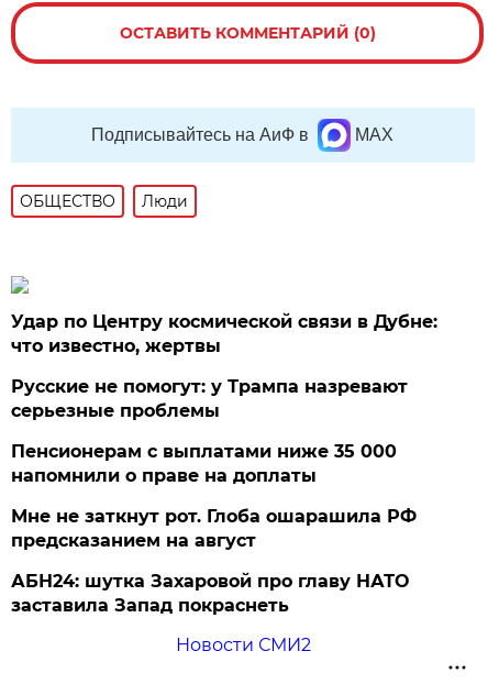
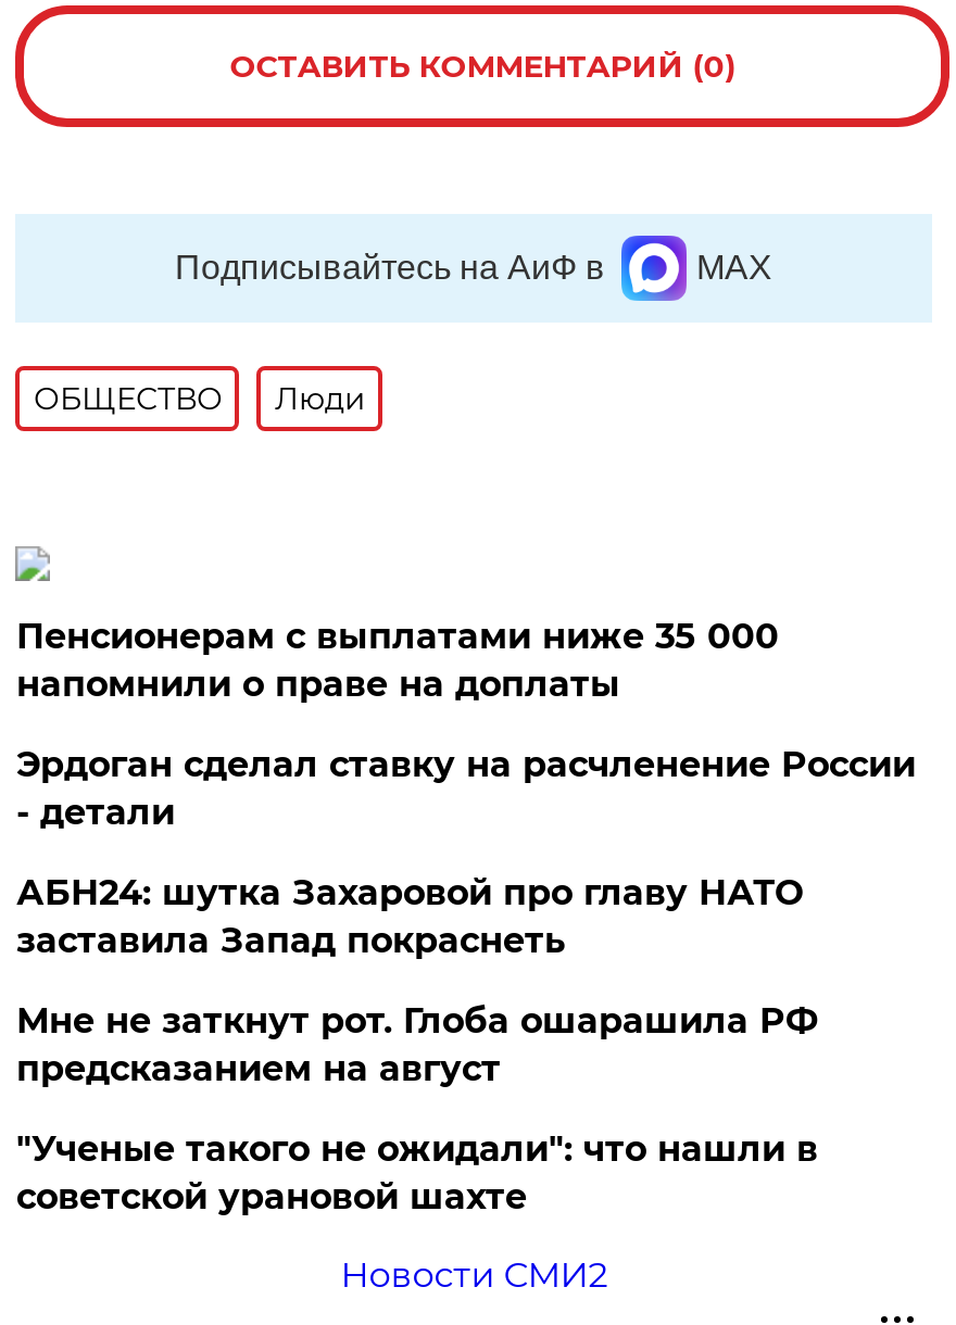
- Удар по Центру космической связи в Дубне:
- что известно, жертвы
- Русские не помогут: у Трампа назревают
- серьезные проблемы

moved up: Пенсионерам с выплатами ниже 35 000 | напомнили о праве на доплаты

+ Эрдоган сделал ставку на расчленение России
+ - детали

+ "Ученые такого не ожидали": что нашли в
+ советской урановой шахте

moved up: АБН24: шутка Захаровой про главу НАТО | заставила Запад покраснеть
